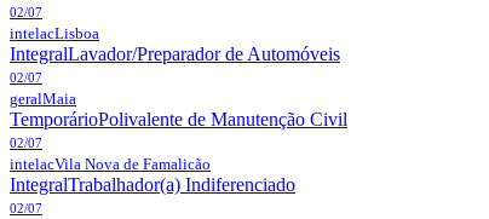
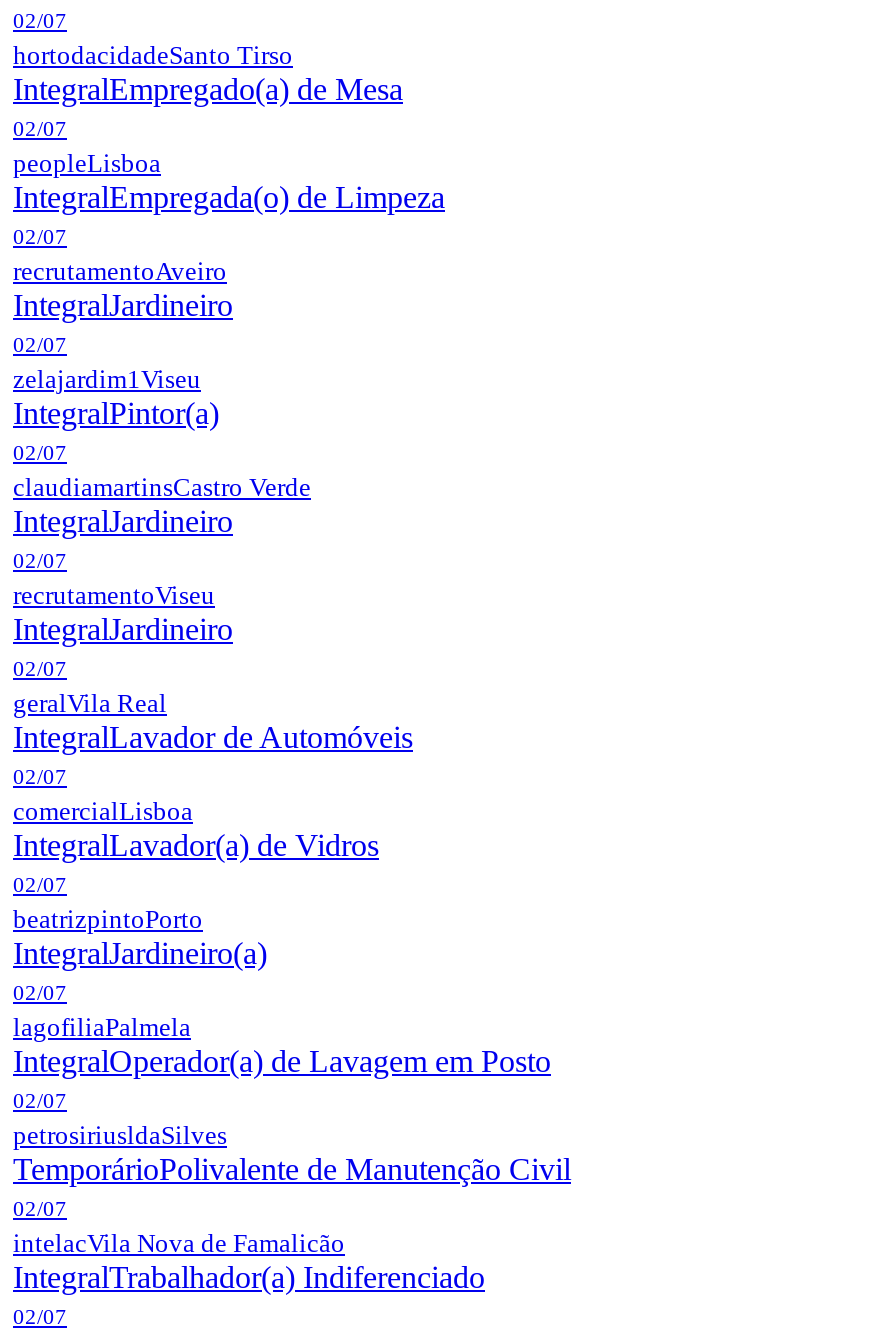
- intelacLisboa
- IntegralLavador/Preparador de Automóveis
+ hortodacidadeSanto Tirso
+ IntegralEmpregado(a) de Mesa

- geral Maia
+ peopleLisboa
+ IntegralEmpregada(o) de Limpeza
+ 02/07
+ recrutamentoAveiro
+ IntegralJardineiro
+ 02/07
+ zelajardim1 Viseu
+ IntegralPintor(a)
+ 02/07
+ claudiamartinsCastro Verde
+ IntegralJardineiro
+ 02/07
+ recrutamentoViseu
+ IntegralJardineiro
+ 02/07
+ geralVila Real
+ IntegralLavador de Automóveis
+ 02/07
+ comercialLisboa
+ IntegralLavador(a) de Vidros
+ 02/07
+ beatrizpintoPorto
+ IntegralJardineiro(a)
+ 02/07
+ lagofiliaPalmela
+ IntegralOperador(a) de Lavagem em Posto
+ 02/07
+ petrosiriusldaSilves
